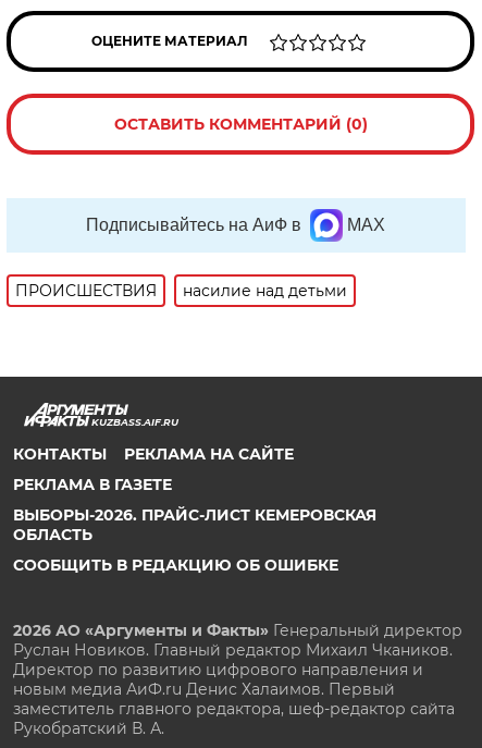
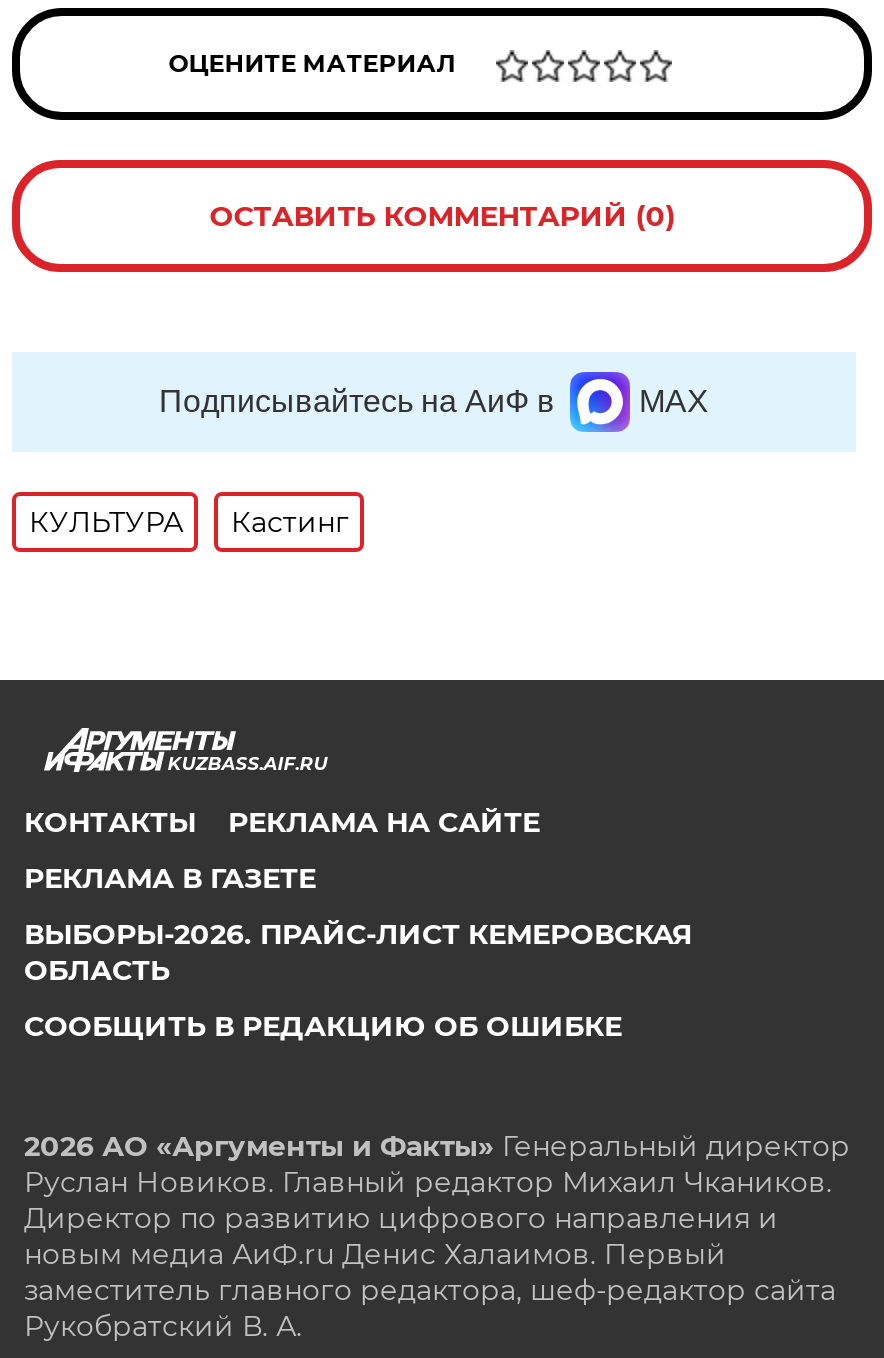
- ПРОИСШЕСТВИЯ
- насилие над детьми
+ КУЛЬТУРА
+ Кастинг
